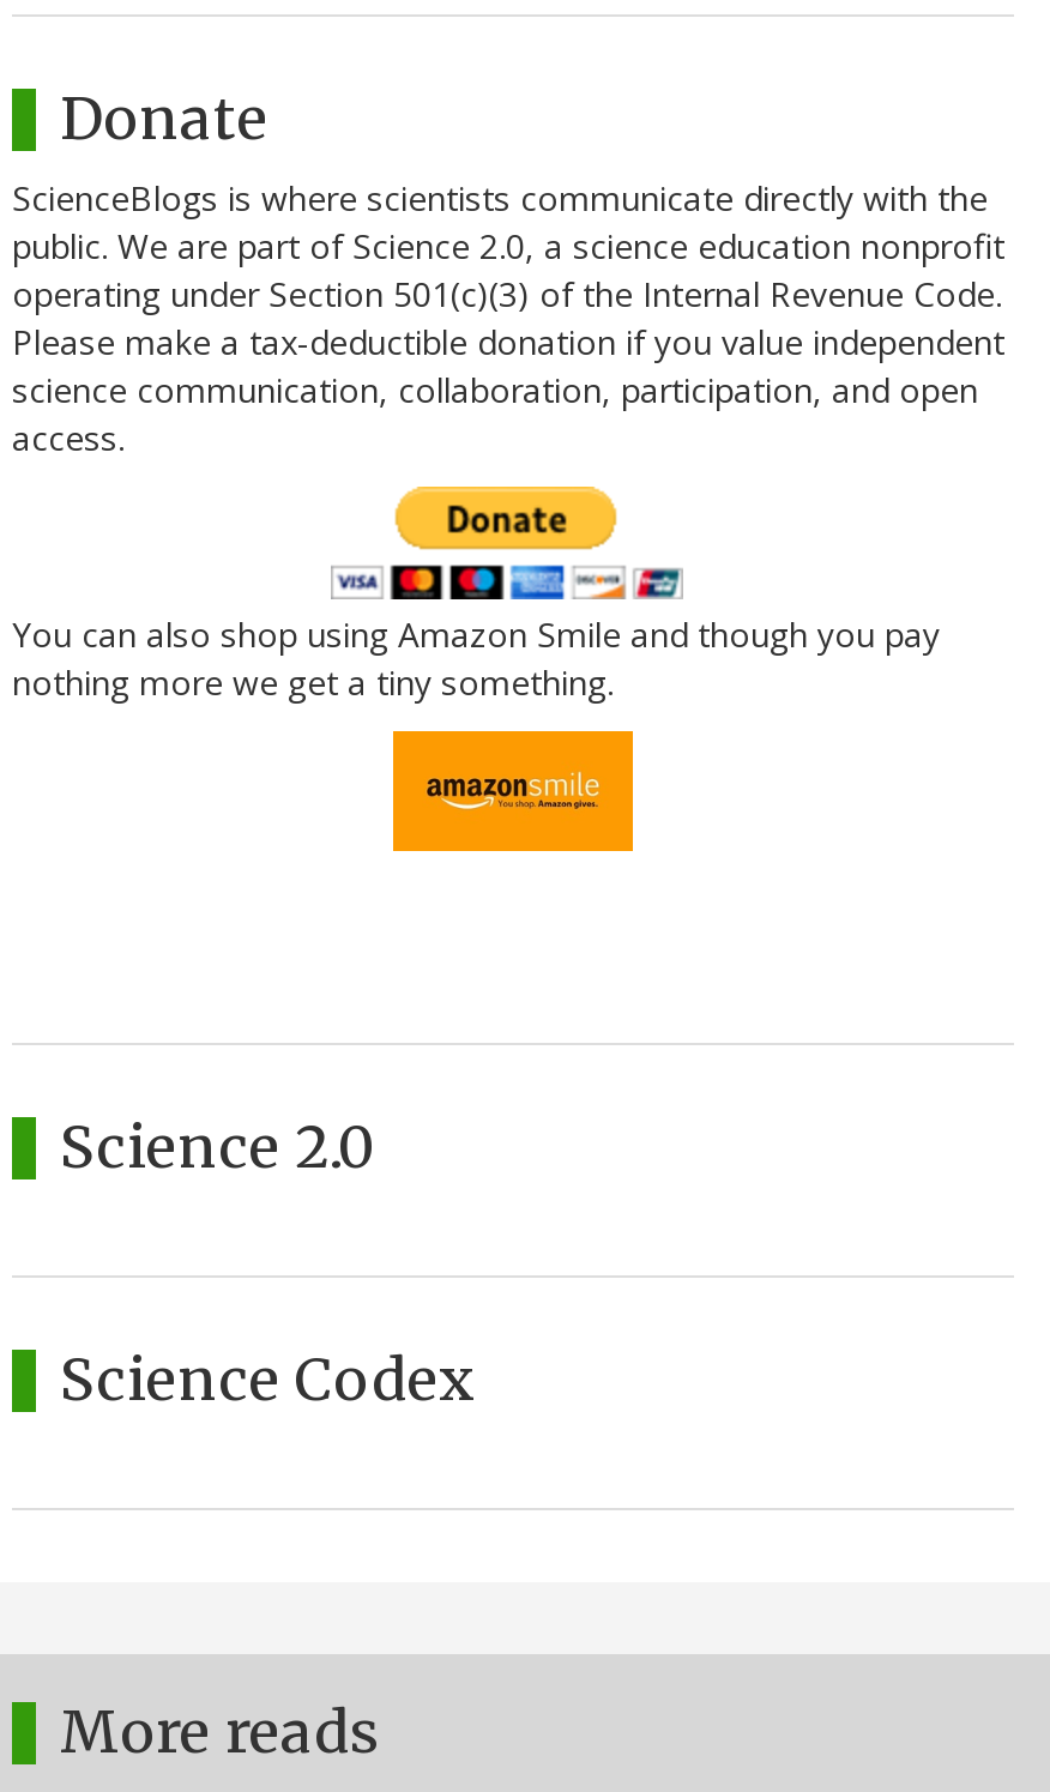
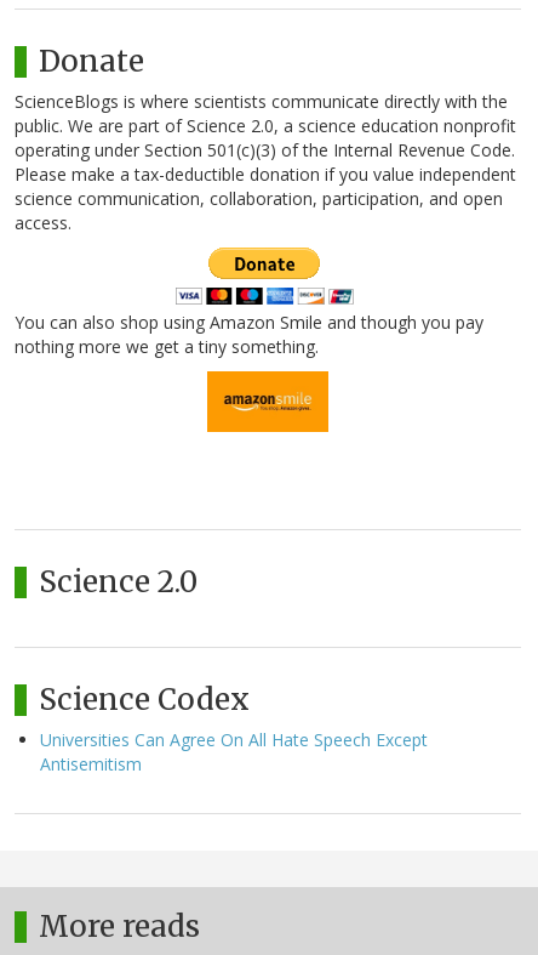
+ Universities Can Agree On All Hate Speech Except
+ Antisemitism
